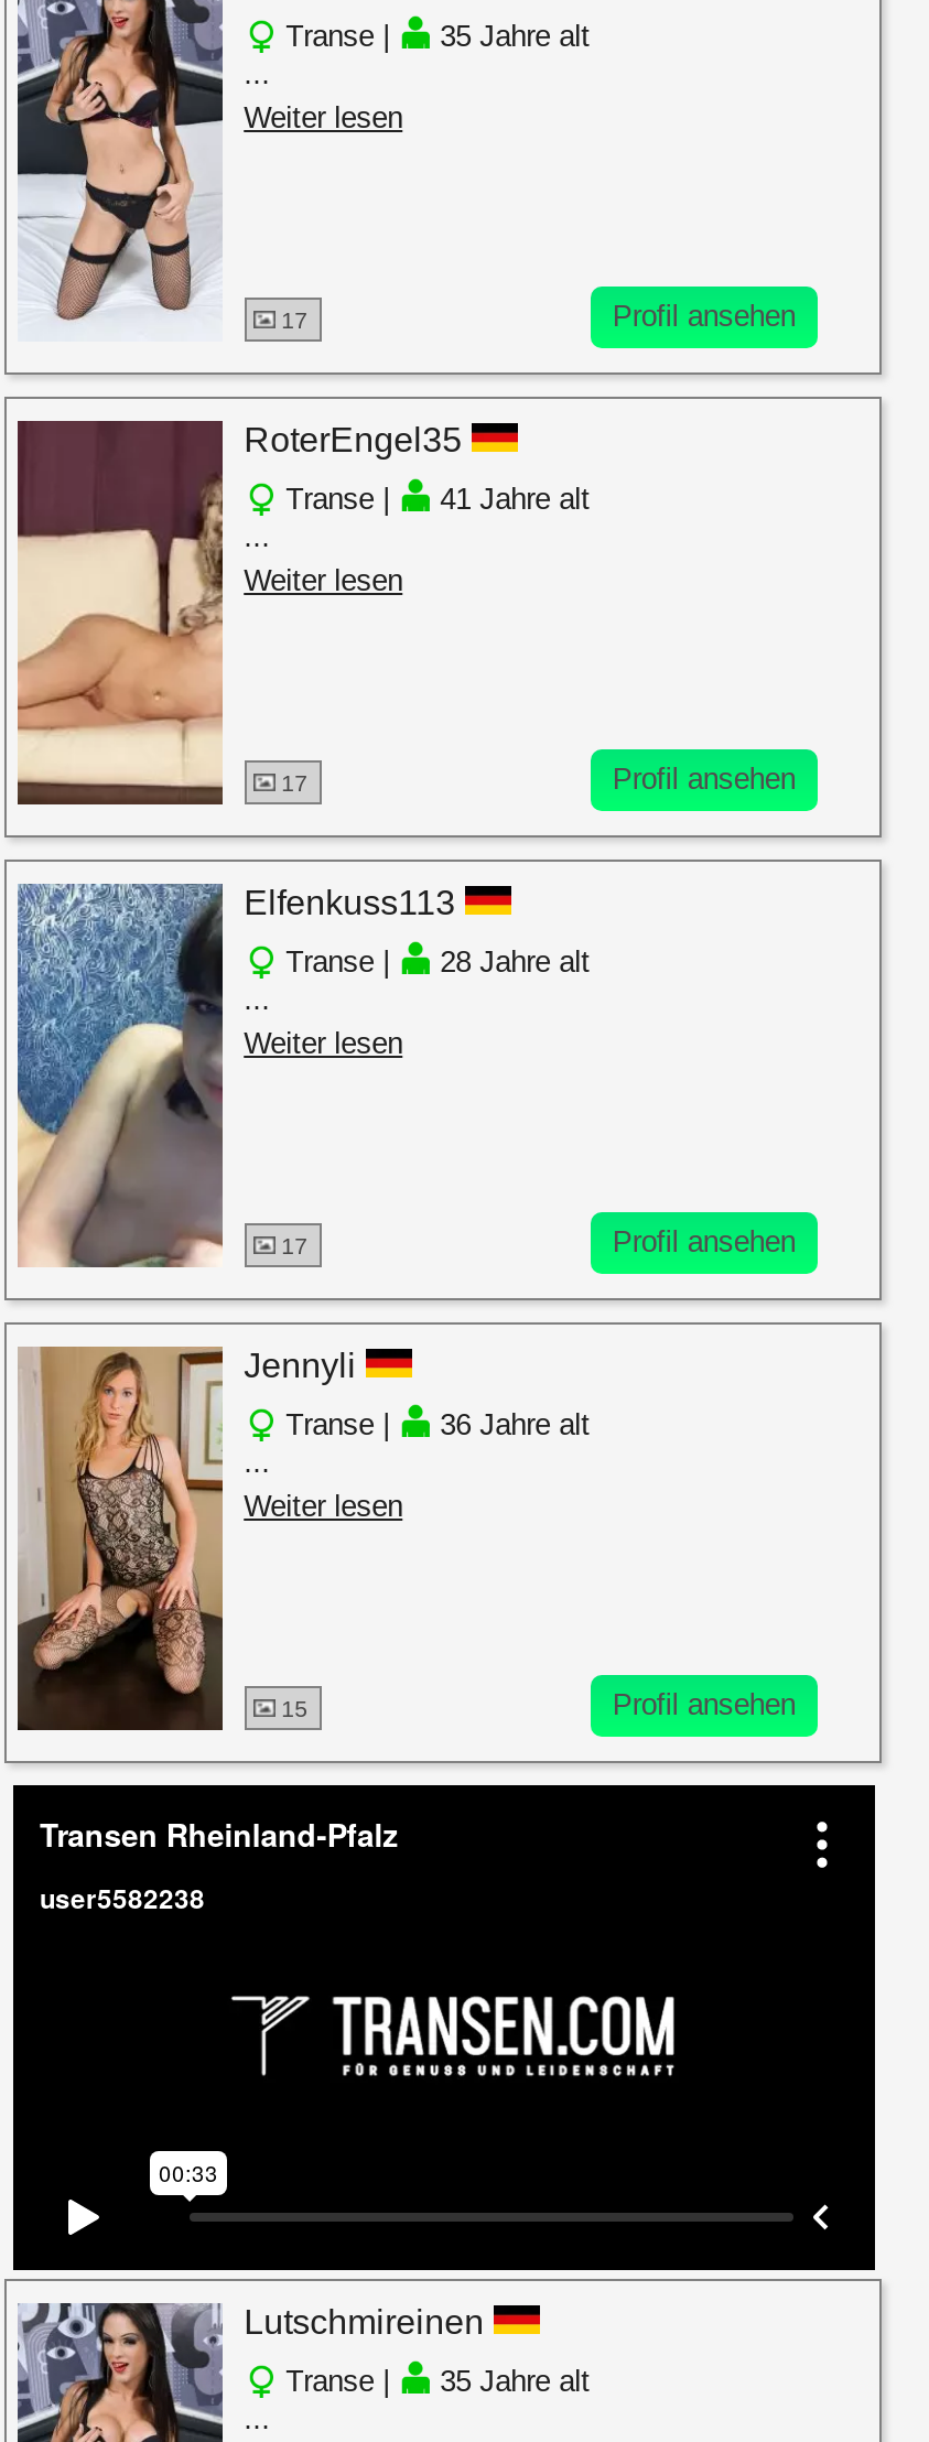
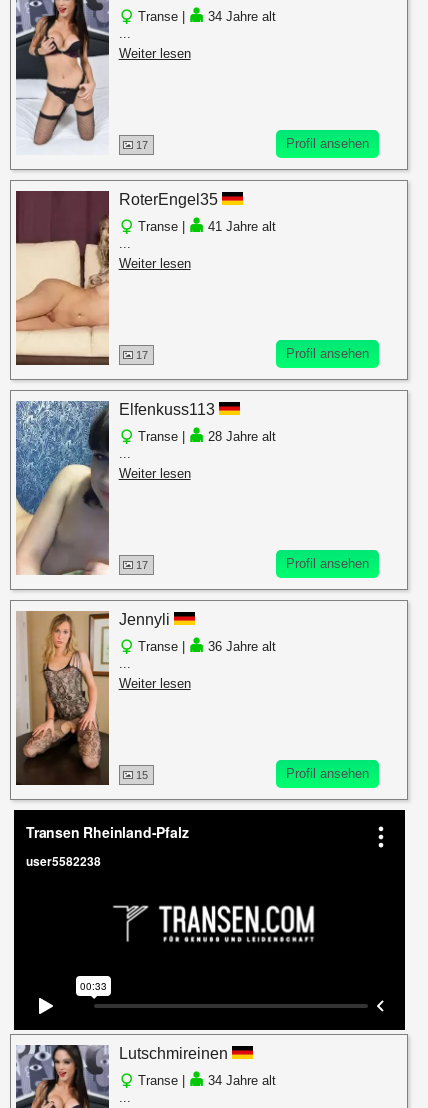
- 35 Jahre alt
+ 34 Jahre alt

- 35 Jahre alt
+ 34 Jahre alt
